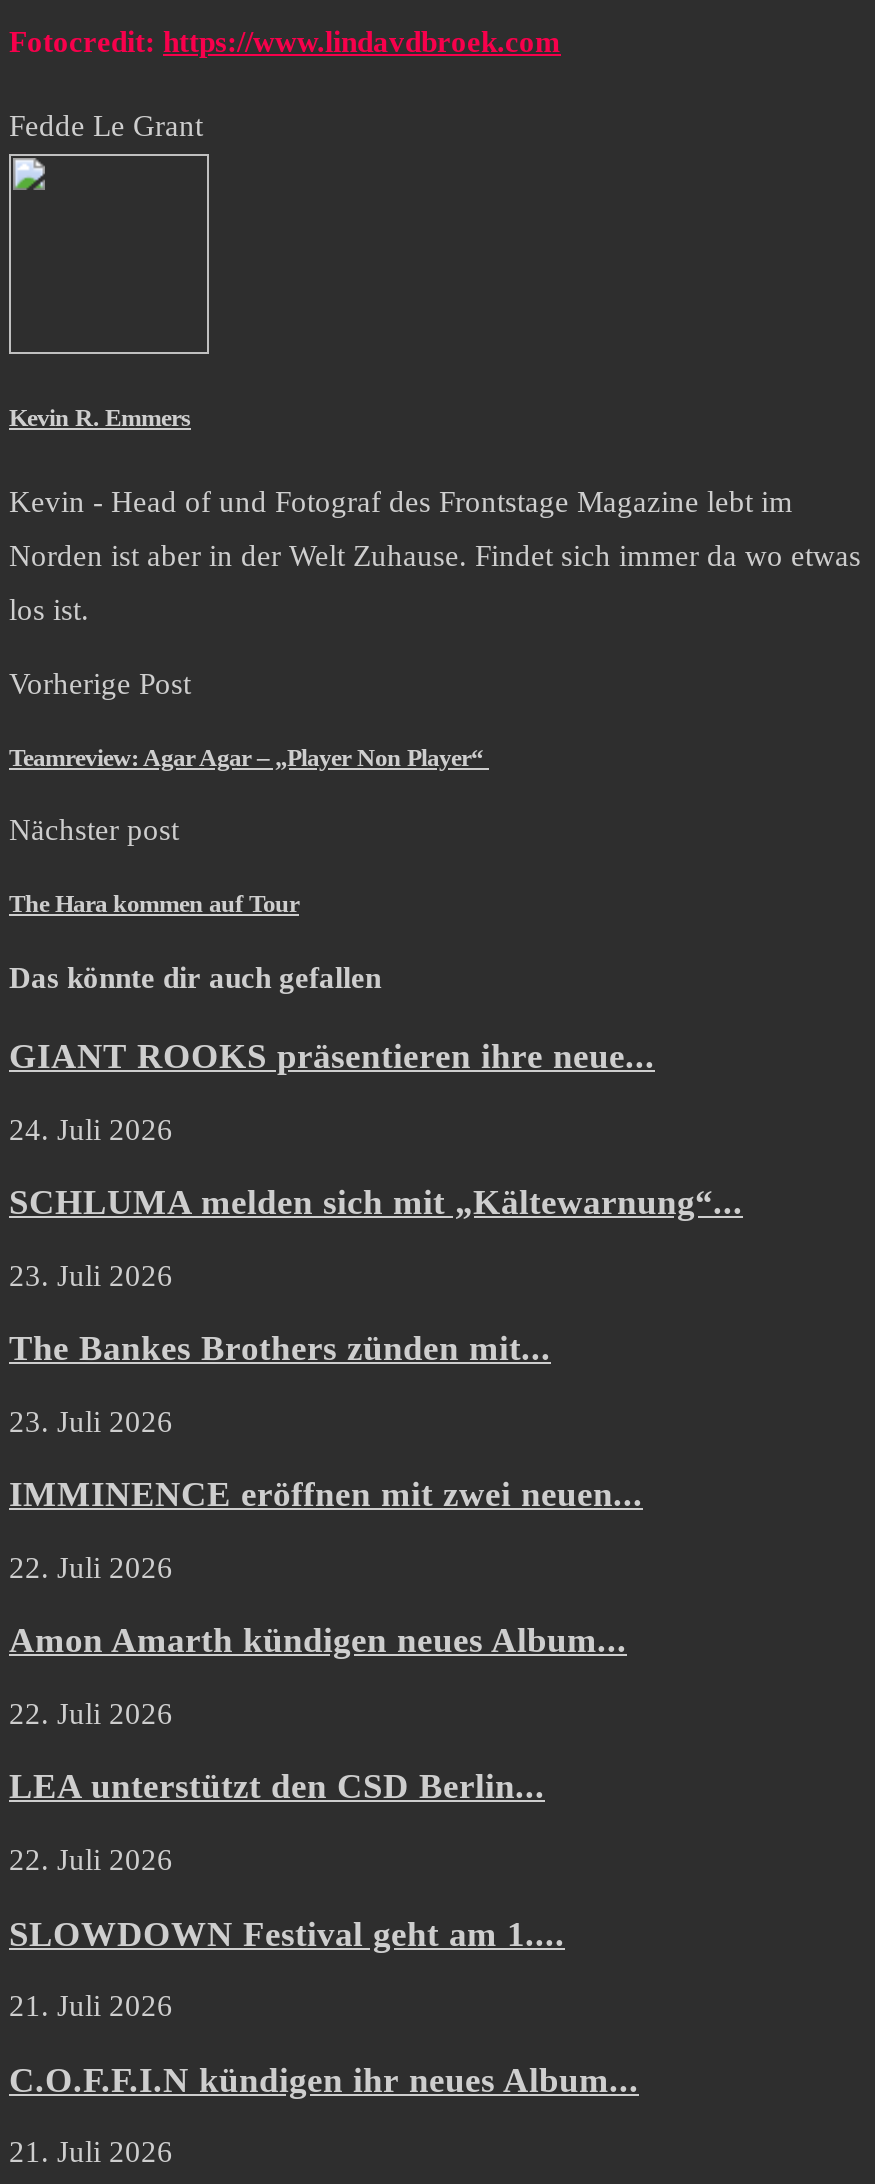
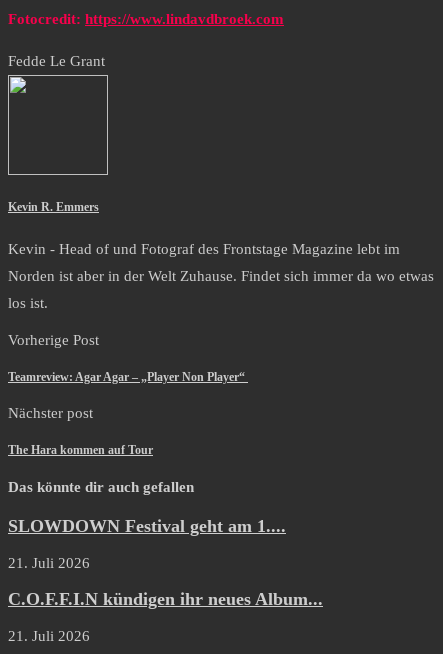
- GIANT ROOKS präsentieren ihre neue...
- 24. Juli 2026
- SCHLUMA melden sich mit „Kältewarnung“...
- 23. Juli 2026
- The Bankes Brothers zünden mit...
- 23. Juli 2026
- IMMINENCE eröffnen mit zwei neuen...
- 22. Juli 2026
- Amon Amarth kündigen neues Album...
- 22. Juli 2026
- LEA unterstützt den CSD Berlin...
- 22. Juli 2026
